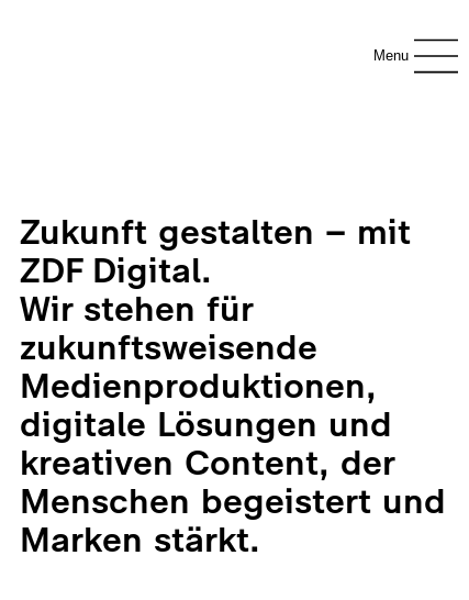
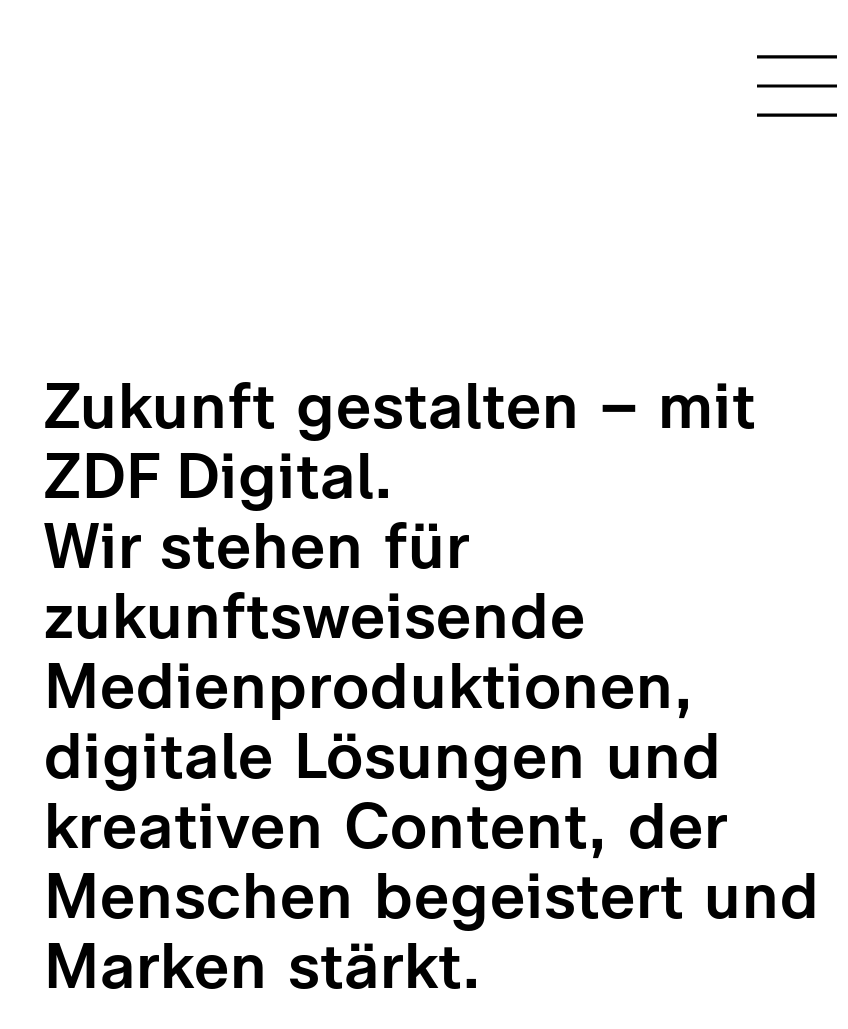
- Menu
